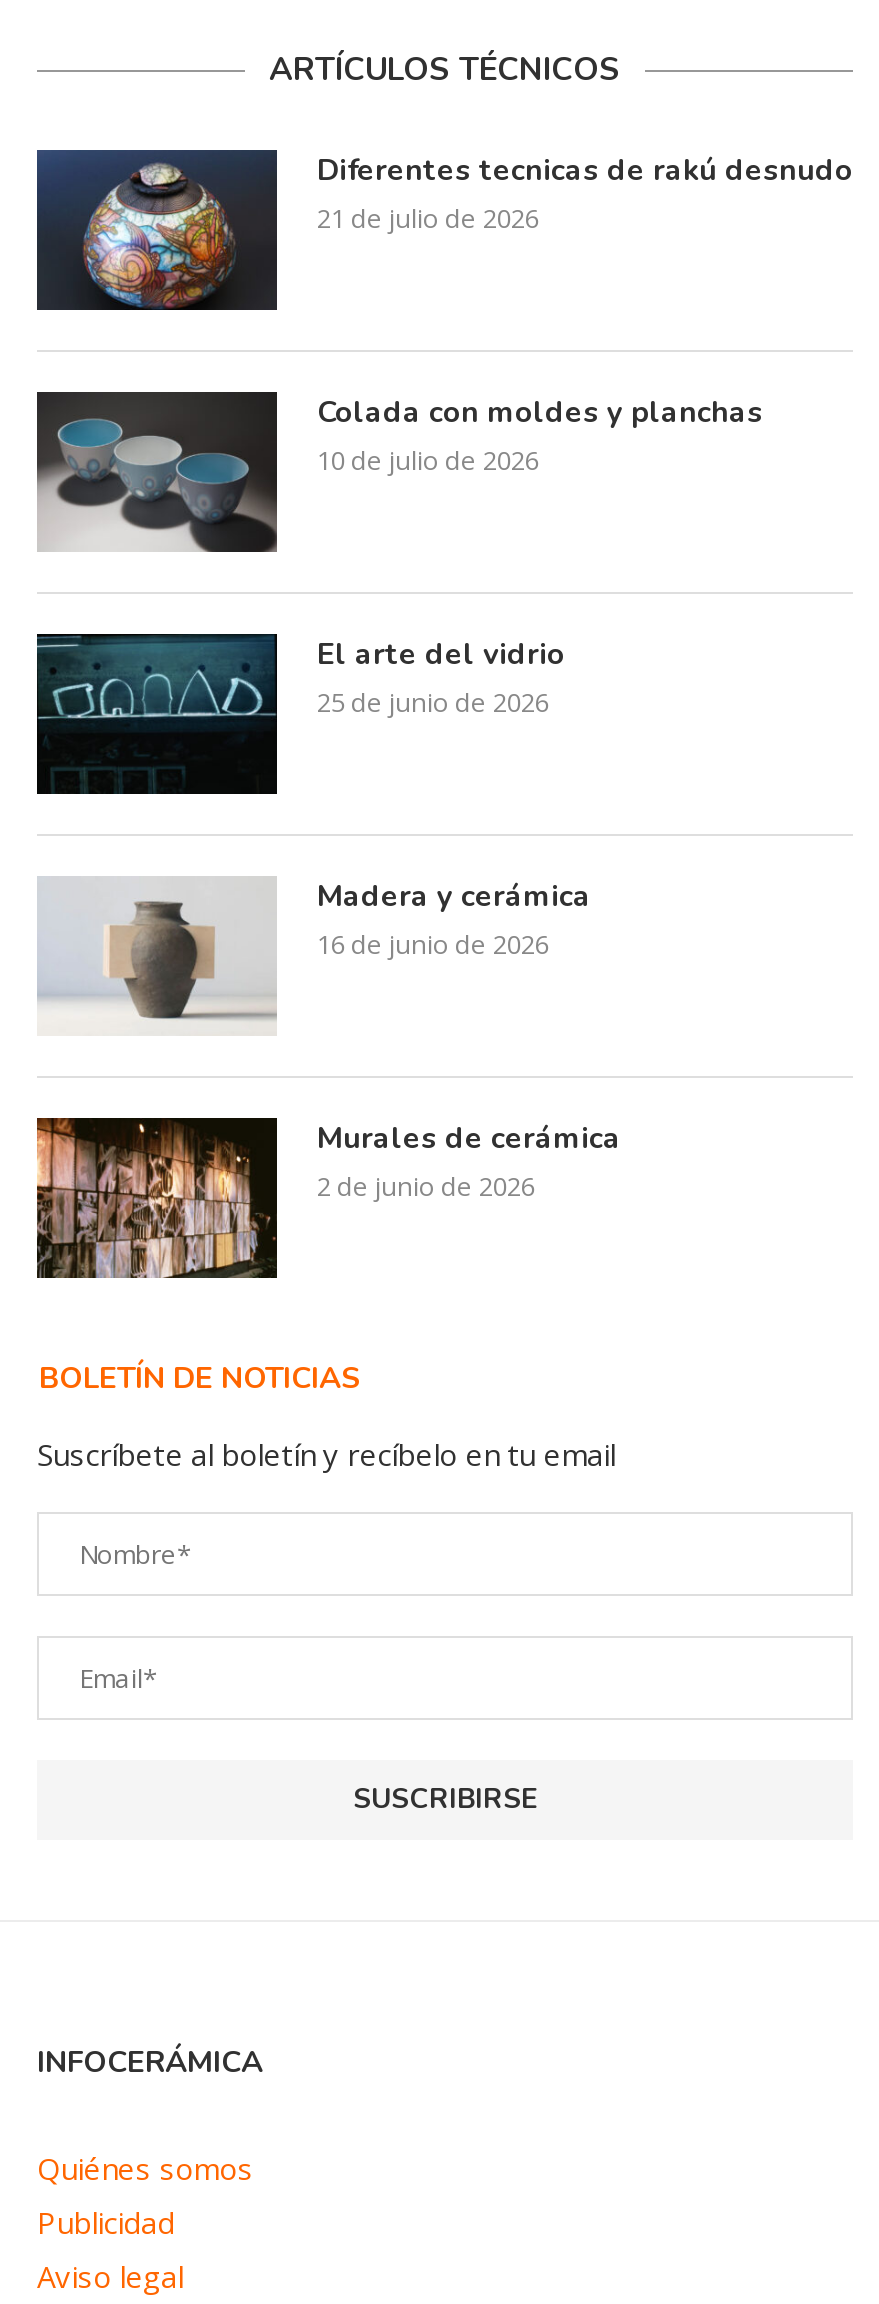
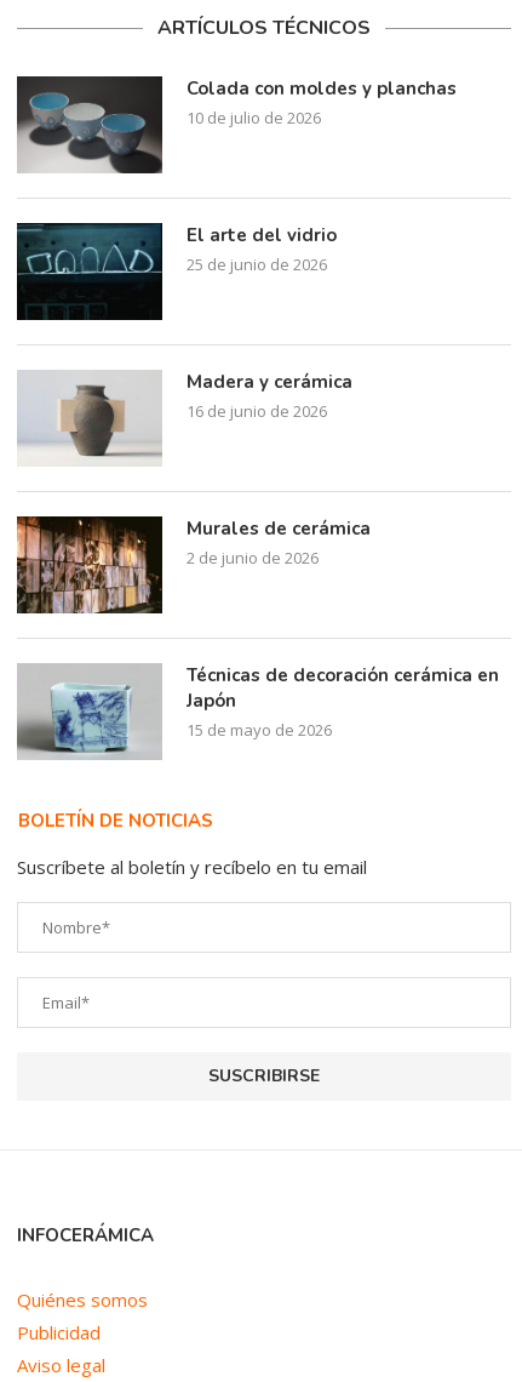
- [image]
- Diferentes tecnicas de rakú desnudo
- 21 de julio de 2026

moved up: [image] | Colada con moldes y planchas | 10 de julio de 2026 | ... | Murales de cerámica | 2 de junio de 2026

+ [image]
+ Técnicas de decoración cerámica en
+ Japón
+ 15 de mayo de 2026
